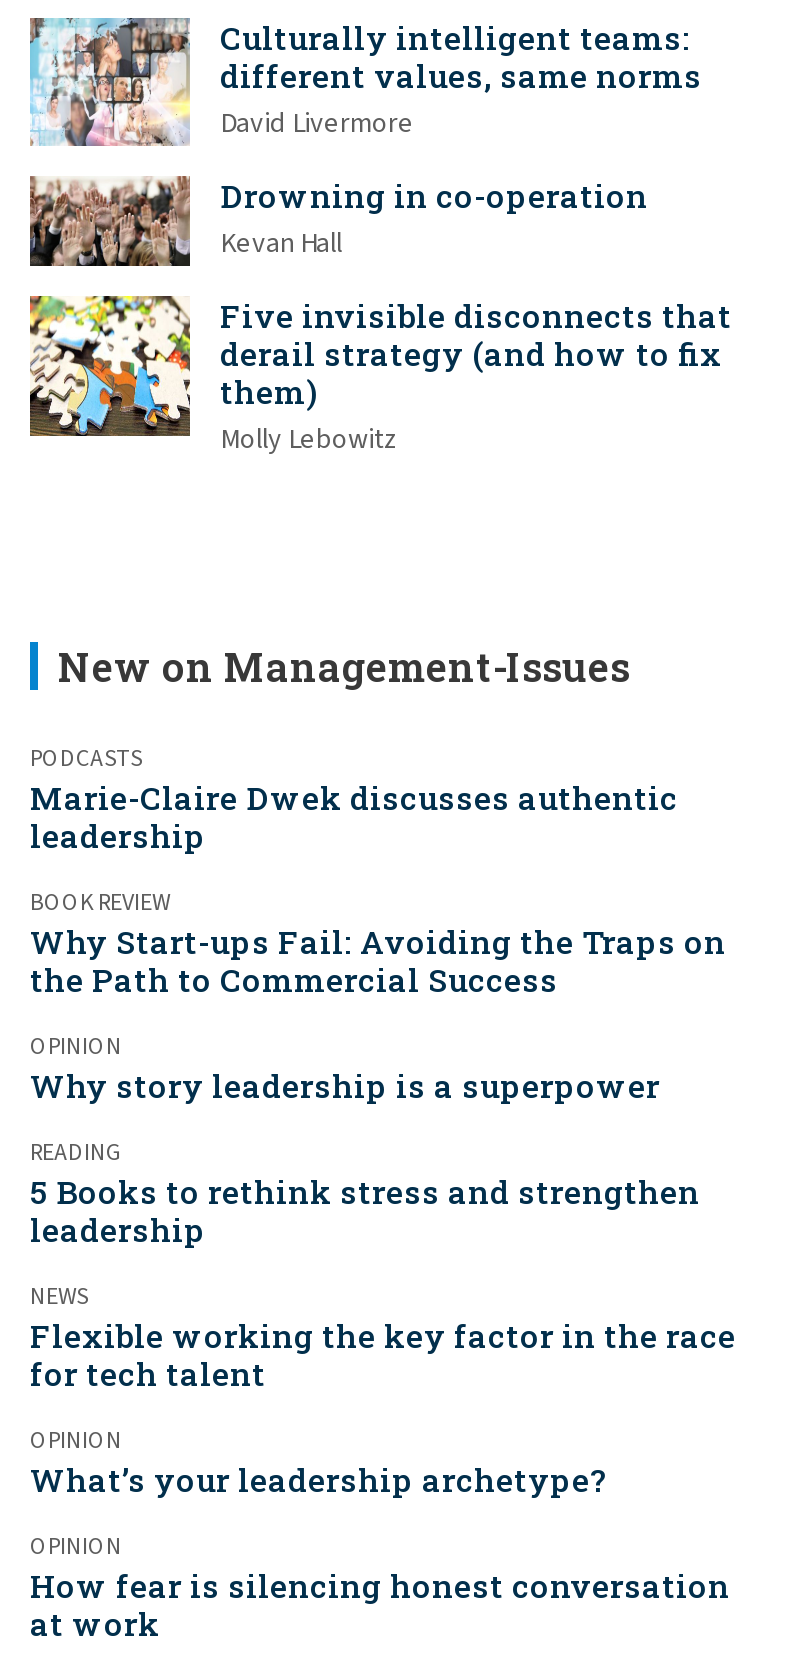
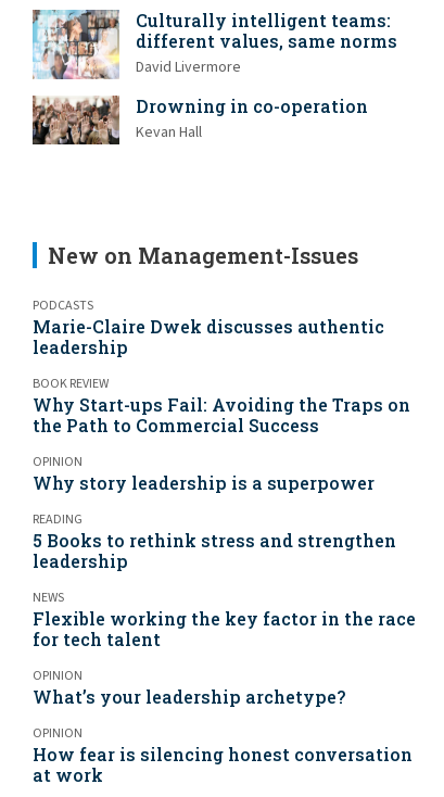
- [image]
- Five invisible disconnects that
- derail strategy (and how to fix
- them)
- Molly Lebowitz
